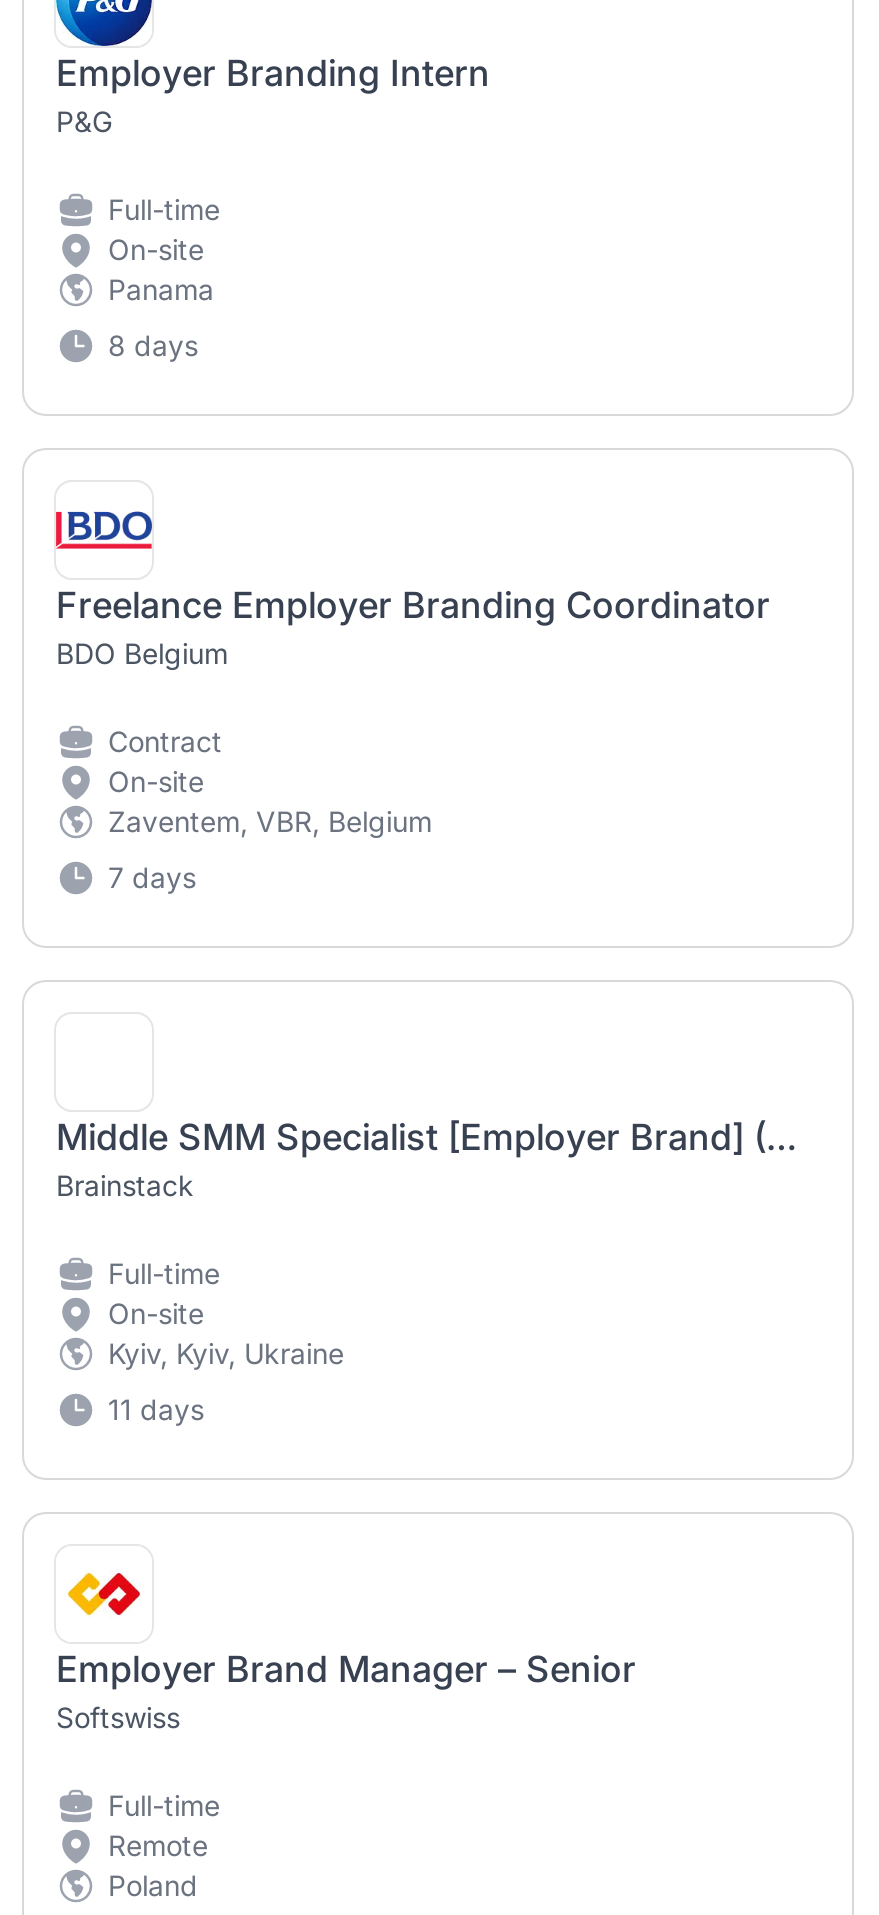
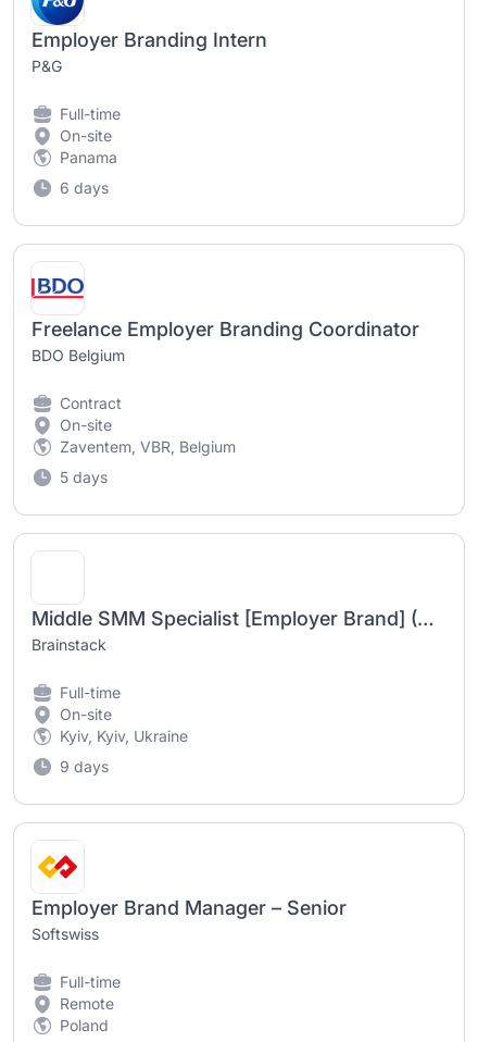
- 8 days
+ 6 days

- 7 days
+ 5 days

- 11 days
+ 9 days
